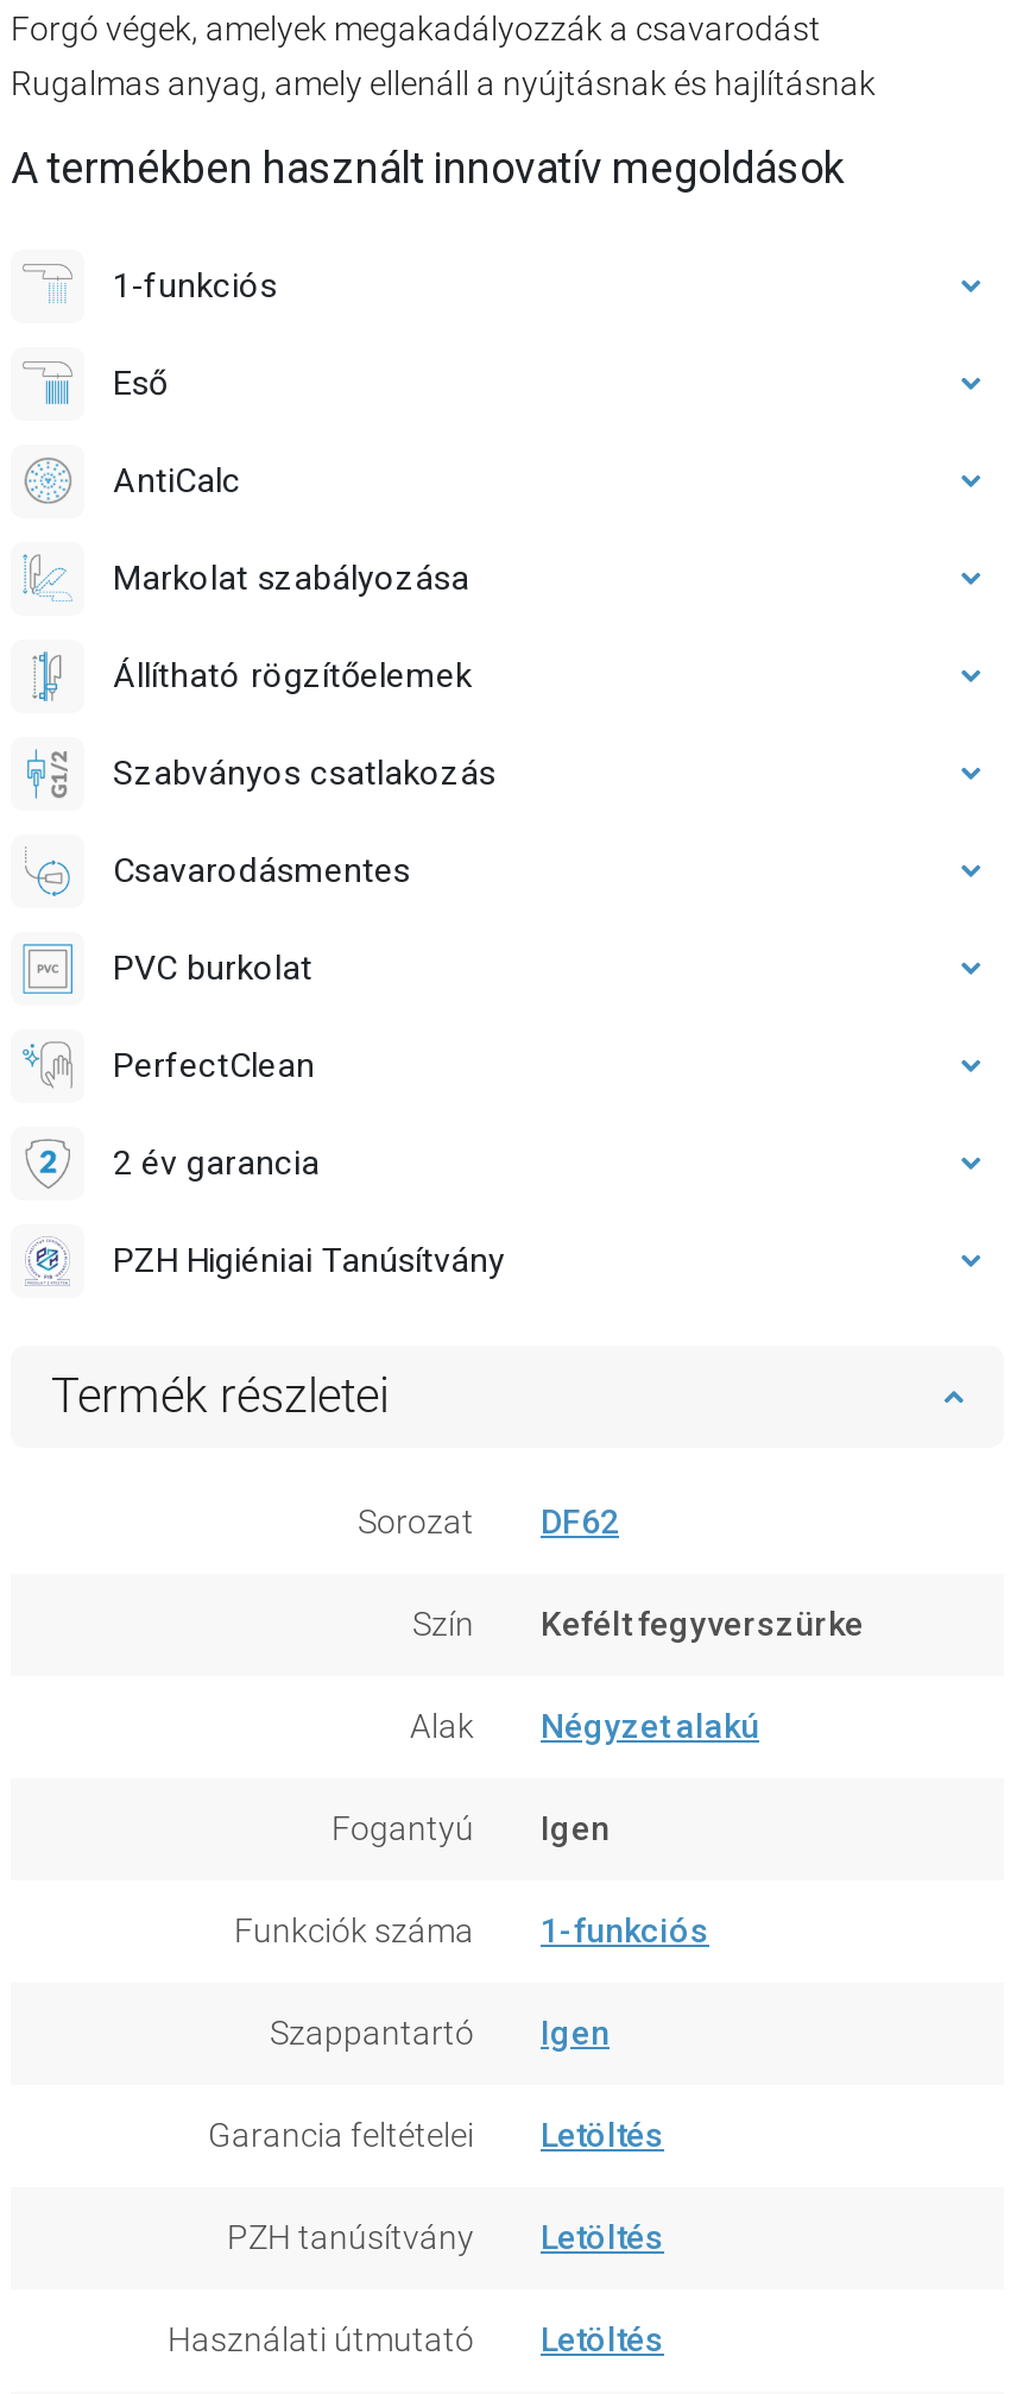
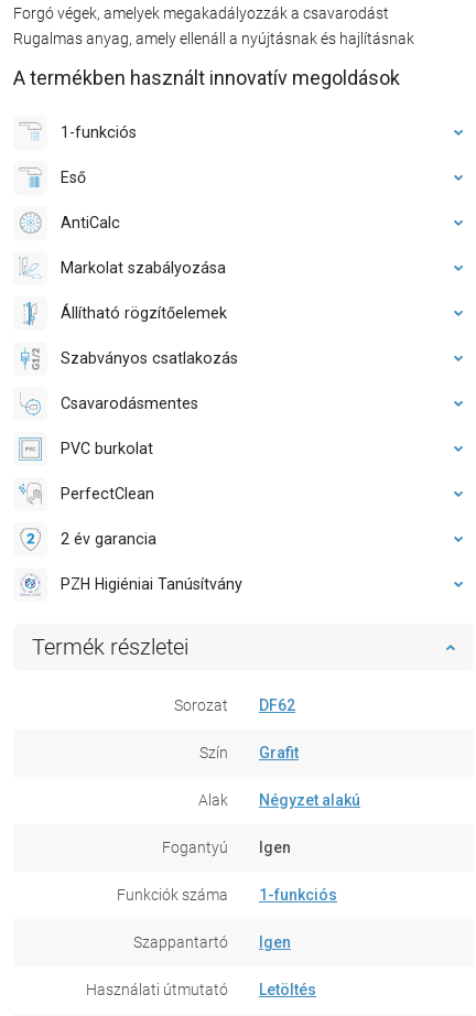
- Kefélt fegyverszürke
+ Grafit

- Garancia feltételei
- Letöltés
- PZH tanúsítvány
- Letöltés
